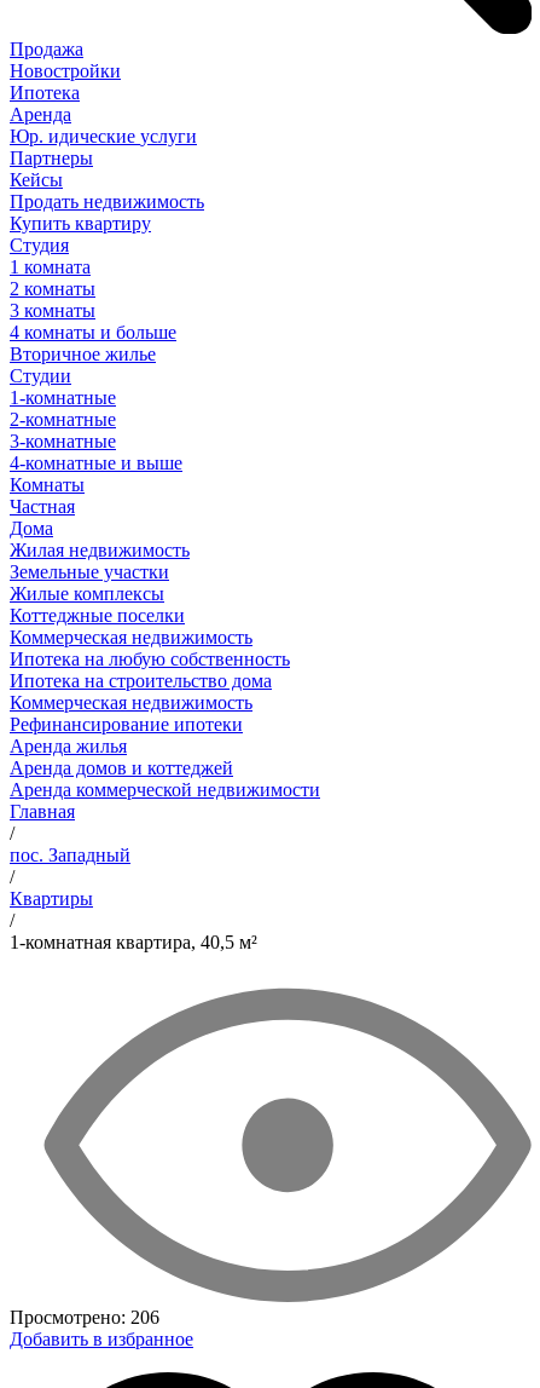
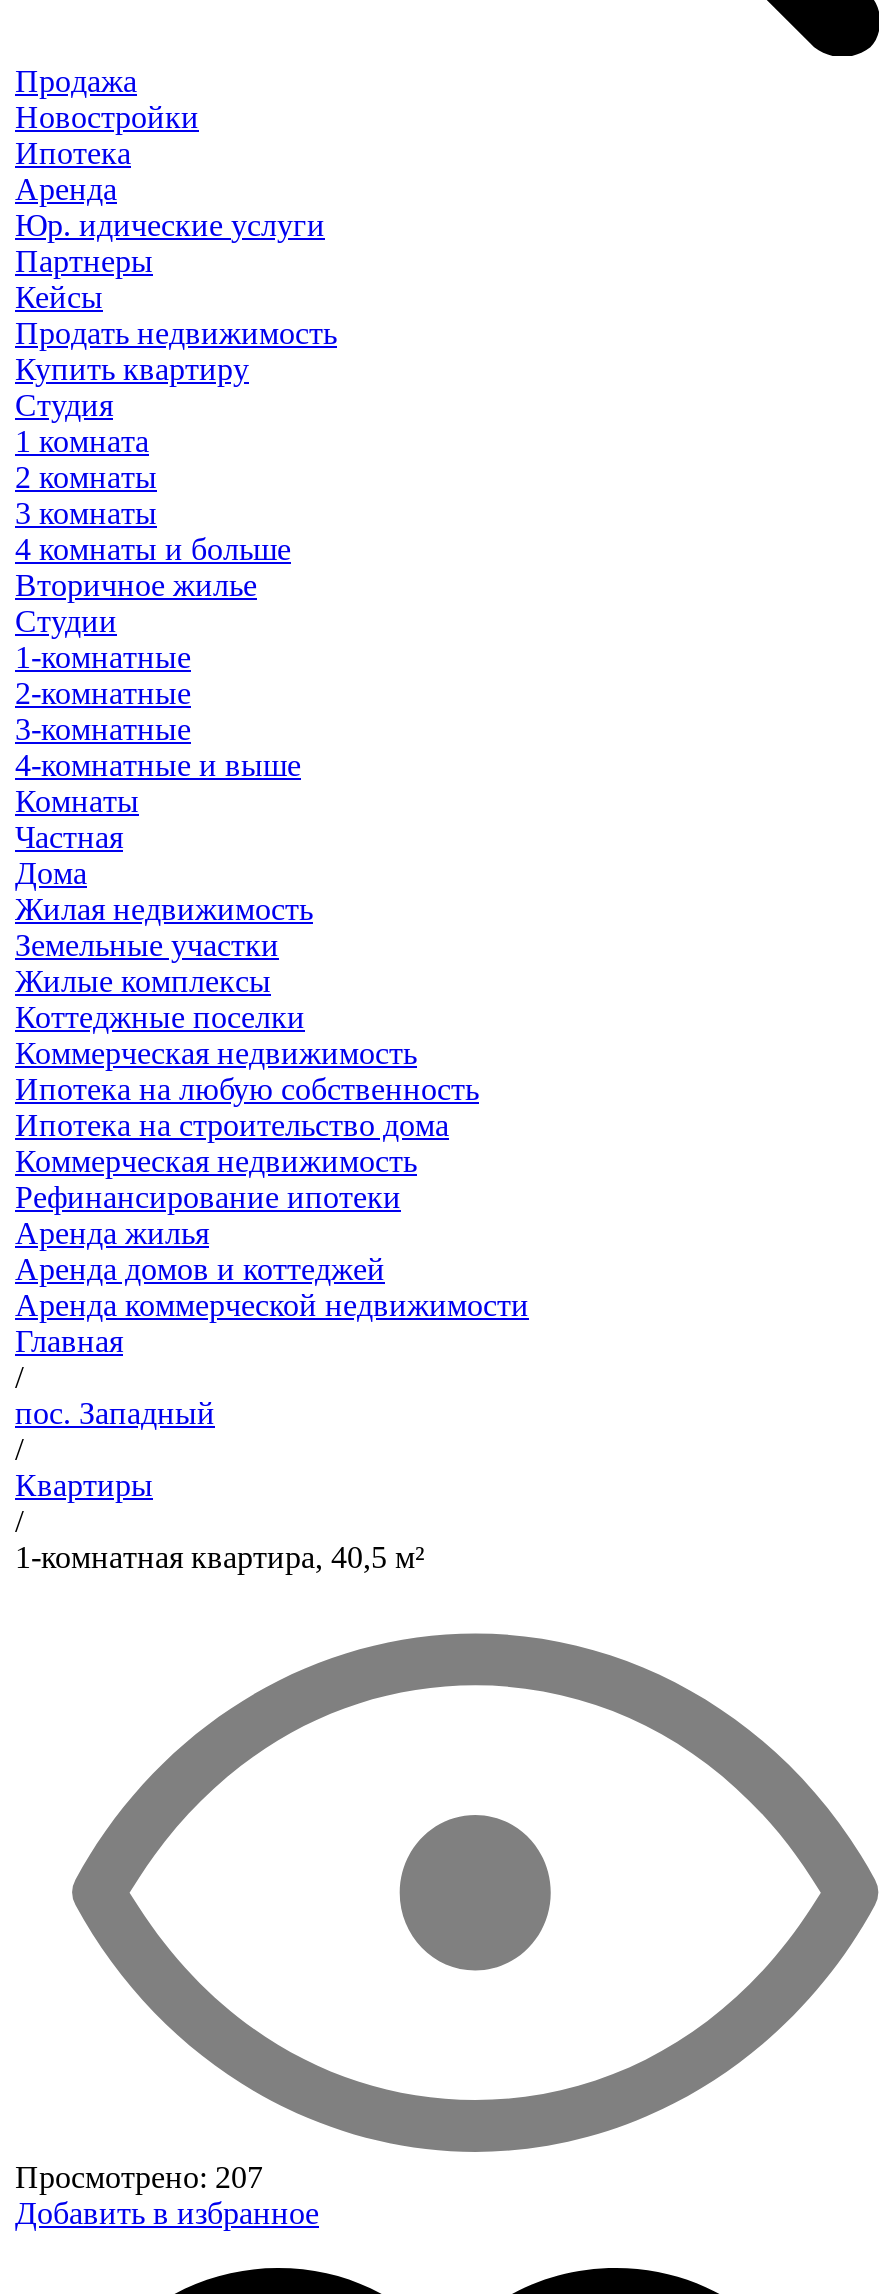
- Просмотрено: 206
+ Просмотрено: 207
